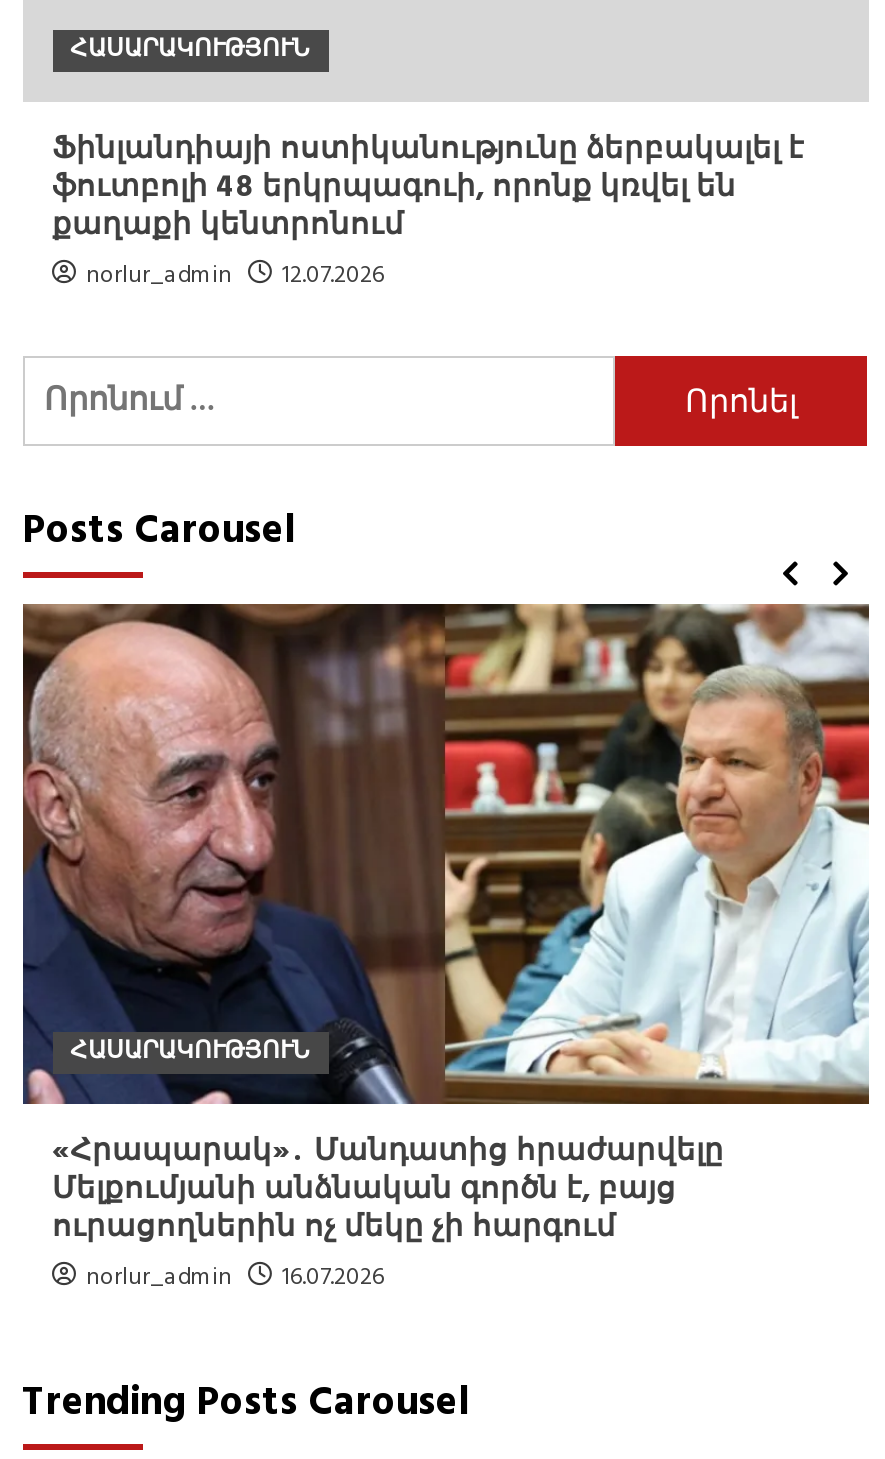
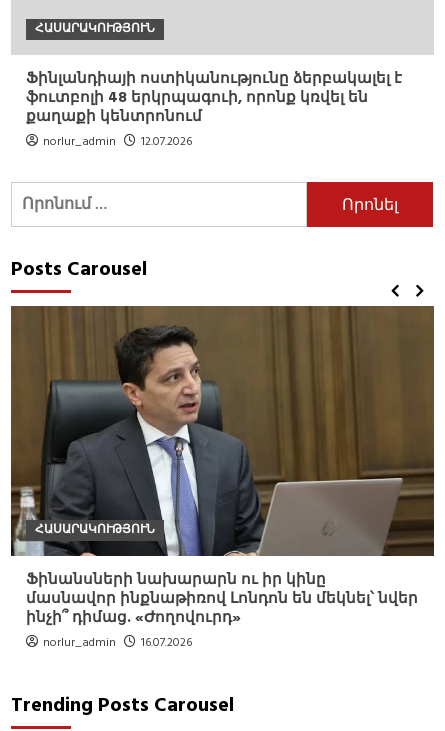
- [image]
- «Հրապարակ»․ Մանդատից հրաժարվելը
- Մելքումյանի անձնական գործն է, բայց
- ուրացողներին ոչ մեկը չի հարգում
+ [image]
+ Ֆինանսների նախարարն ու իր կինը
+ մասնավոր ինքնաթիռով Լոնդոն են մեկնել՝ նվեր
+ ինչի՞ դիմաց. «Ժողովուրդ»
